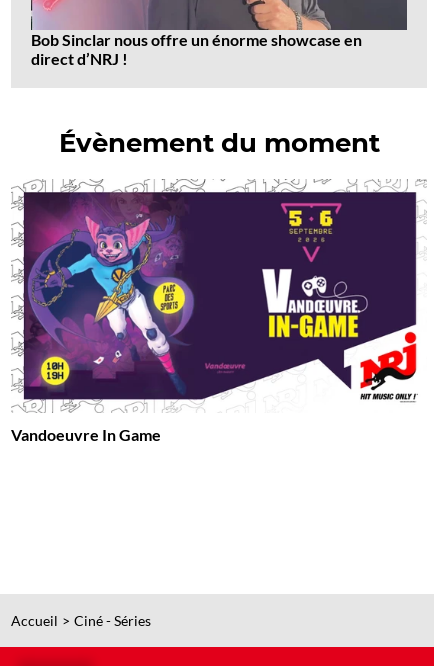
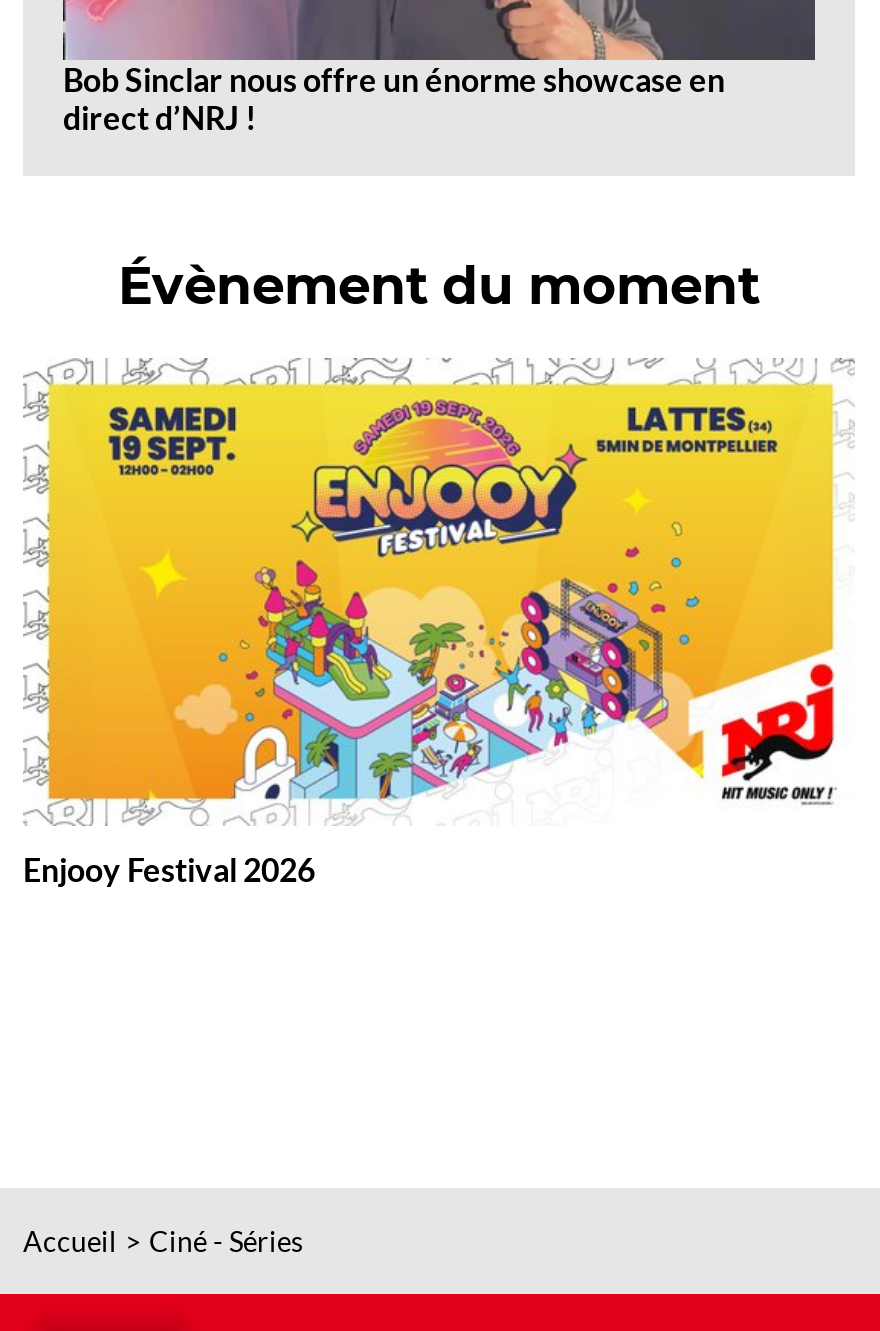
- [image]
- Vandoeuvre In Game
+ [image]
+ Enjooy Festival 2026
